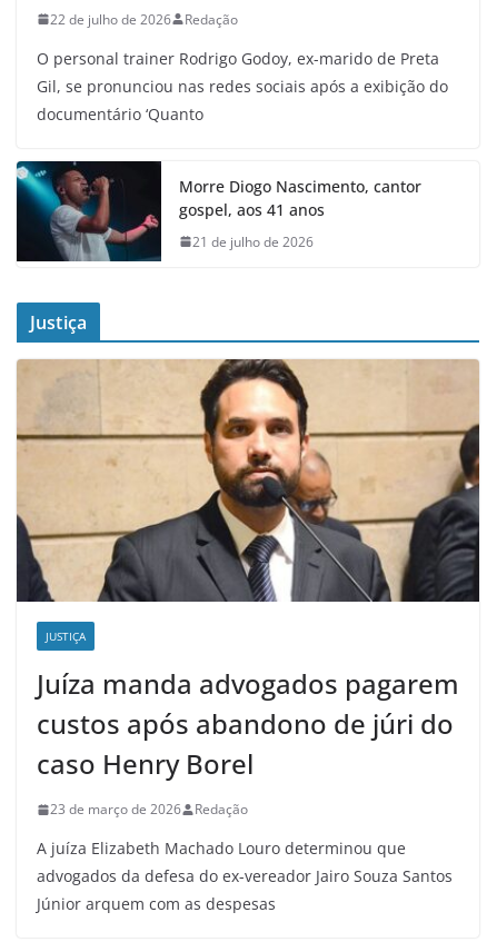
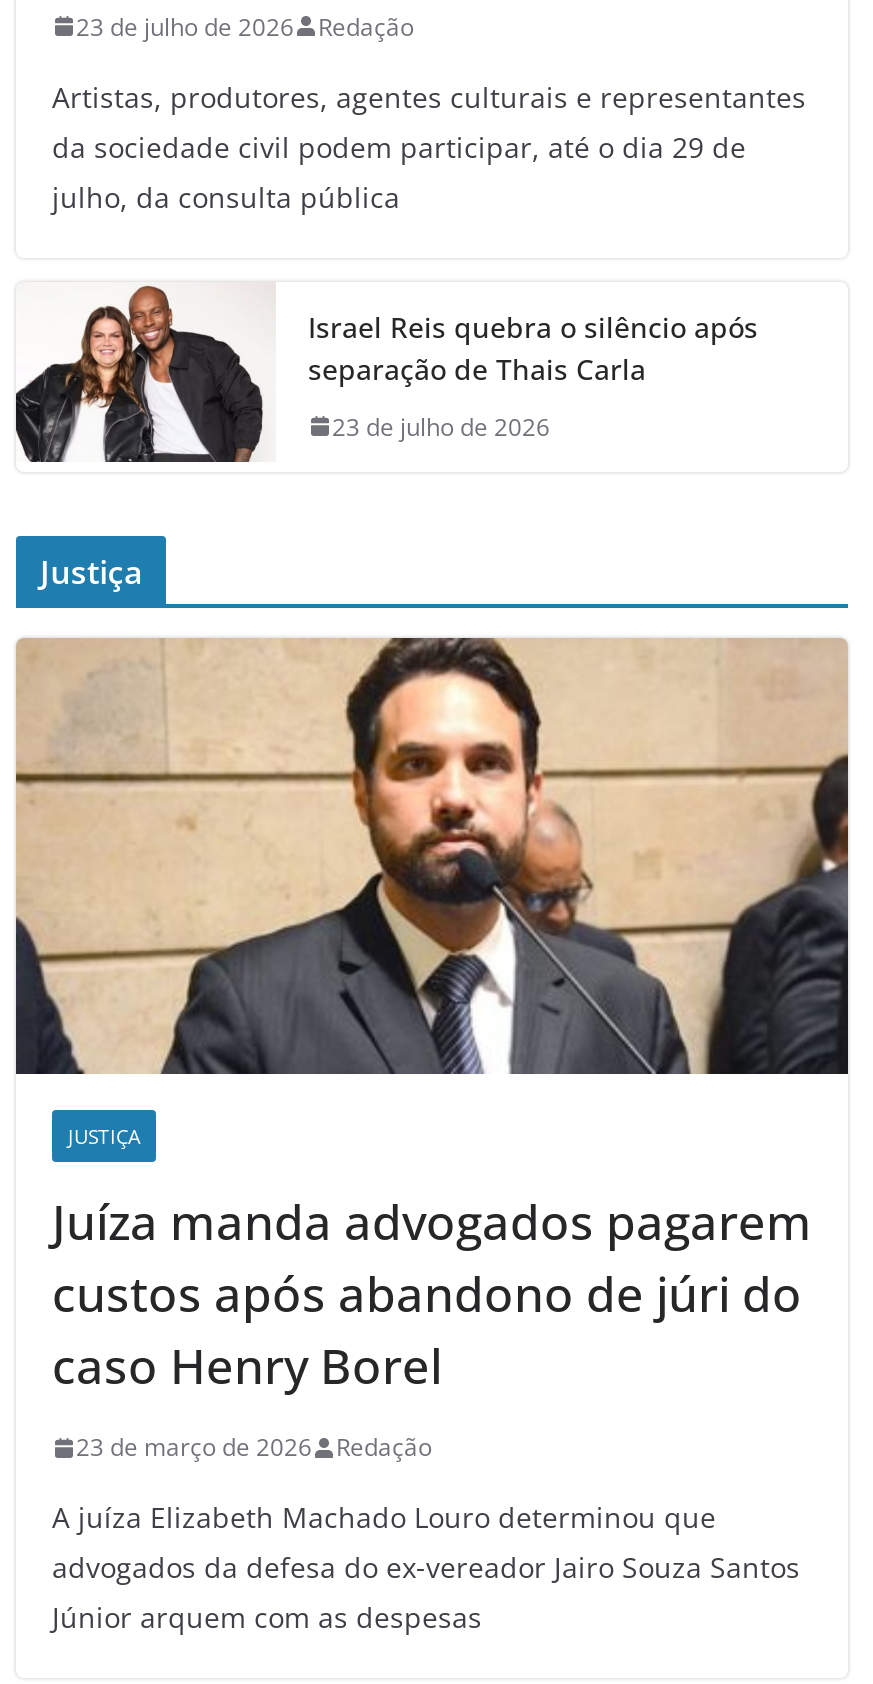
- 22 de julho de 2026 Redação
+ 23 de julho de 2026 Redação

- O personal trainer Rodrigo Godoy, ex-marido de Preta
- Gil, se pronunciou nas redes sociais após a exibição do
- documentário ‘Quanto
+ Artistas, produtores, agentes culturais e representantes
+ da sociedade civil podem participar, até o dia 29 de
+ julho, da consulta pública

- [image]
- Morre Diogo Nascimento, cantor
- gospel, aos 41 anos
+ [image]
+ Israel Reis quebra o silêncio após
+ separação de Thais Carla

- 21 de julho de 2026
+ 23 de julho de 2026
